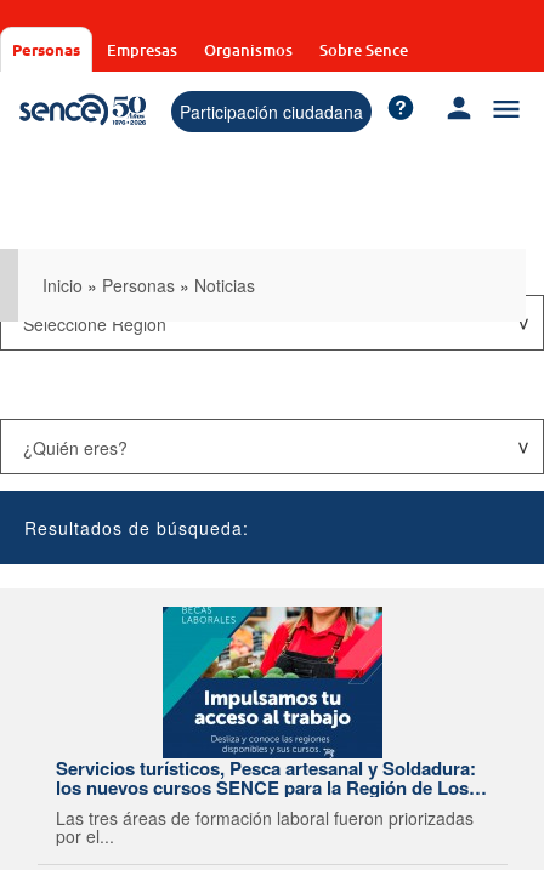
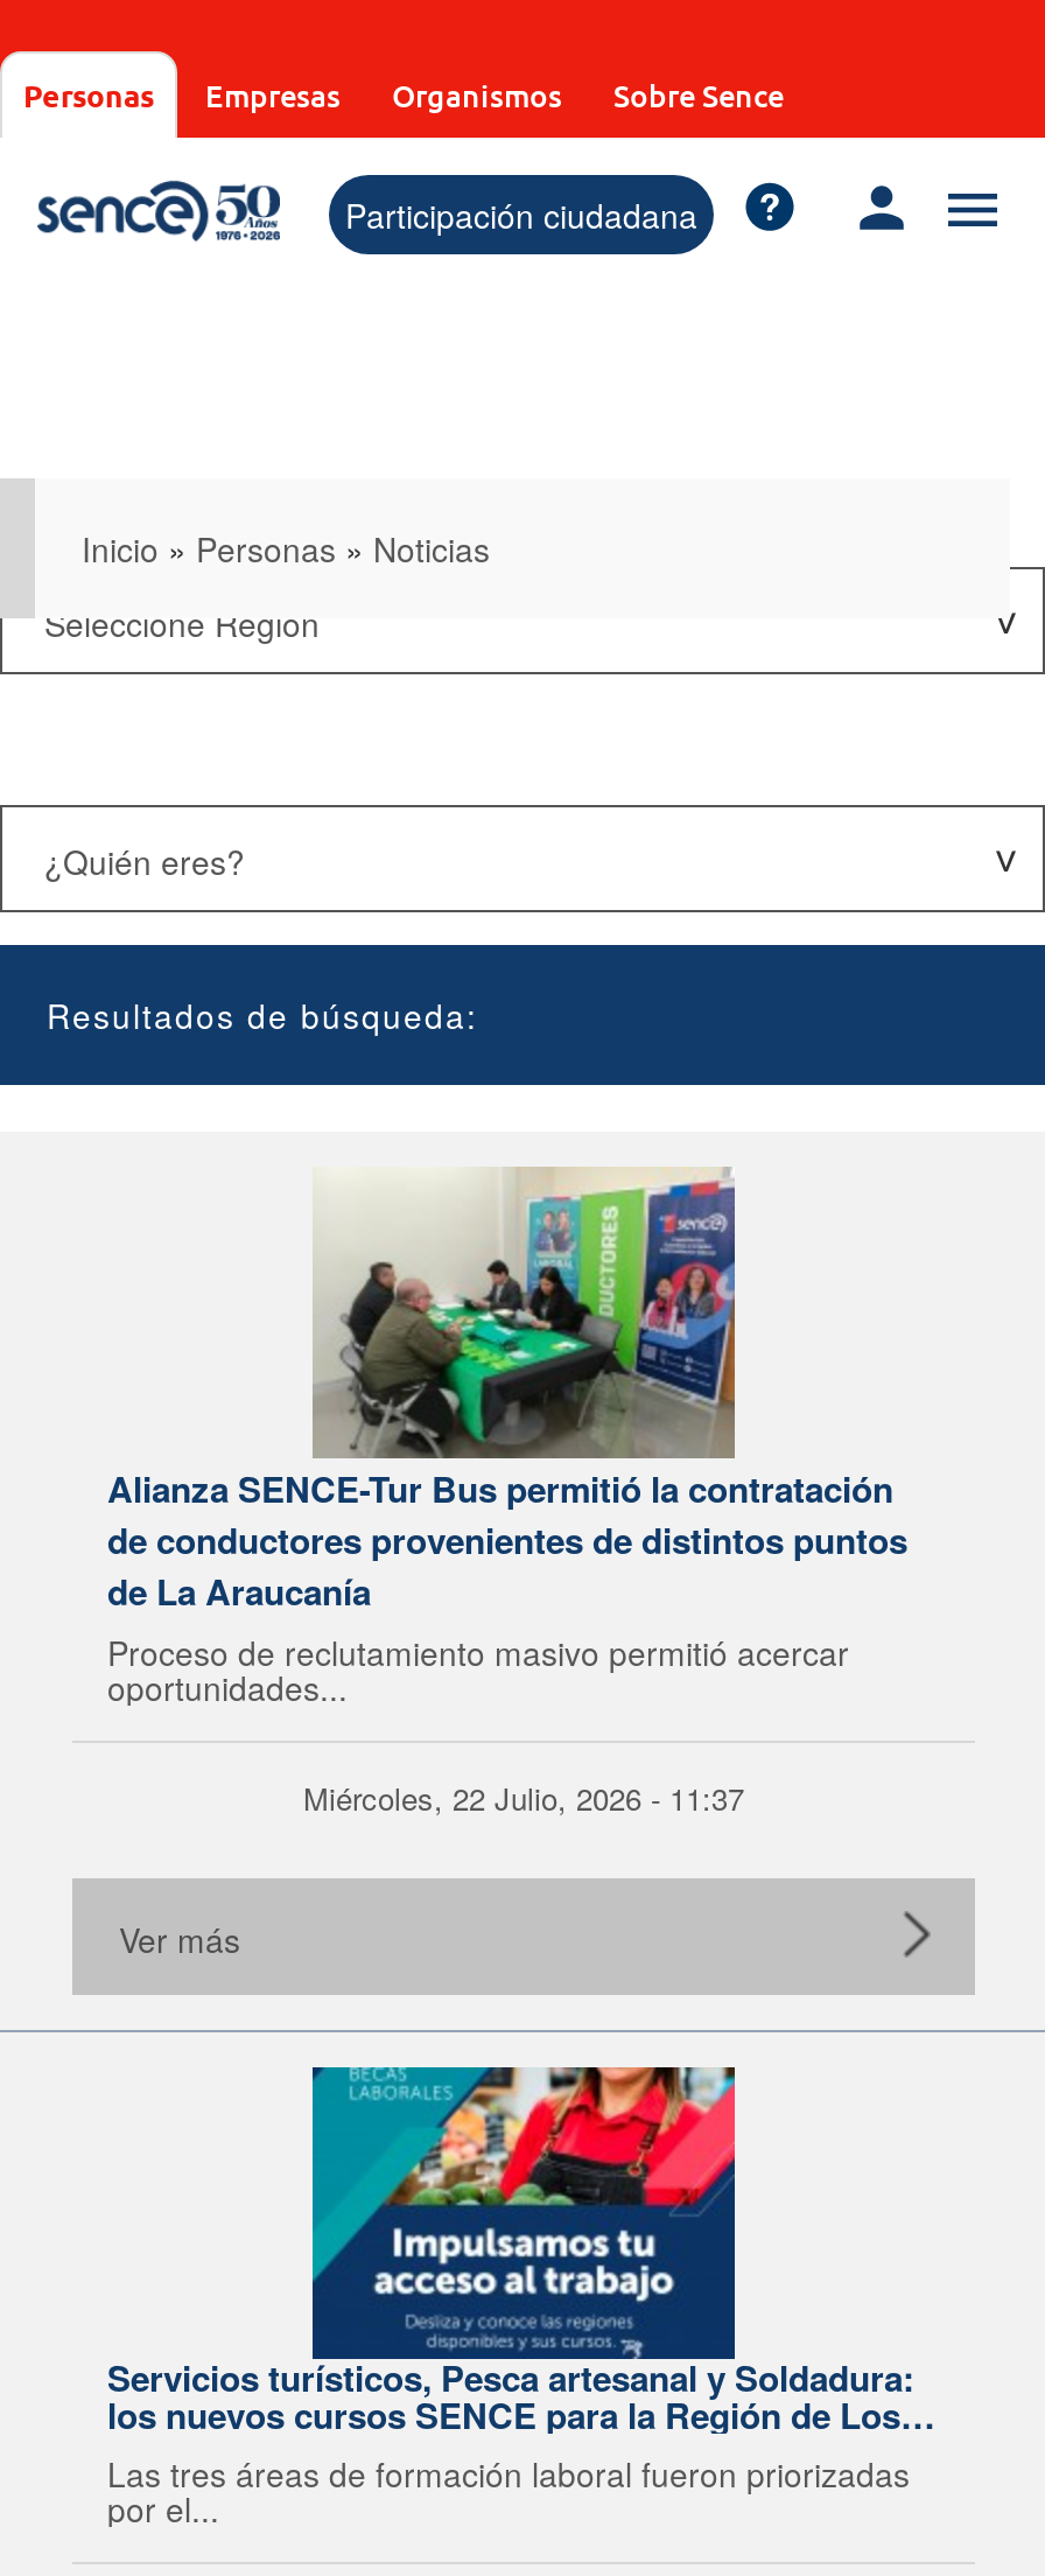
+ [image]
+ Alianza SENCE-Tur Bus permitió la contratación
+ de conductores provenientes de distintos puntos
+ de La Araucanía
+ Proceso de reclutamiento masivo permitió acercar
+ oportunidades...
+ Miércoles, 22 Julio, 2026 - 11:37
+ Ver más
